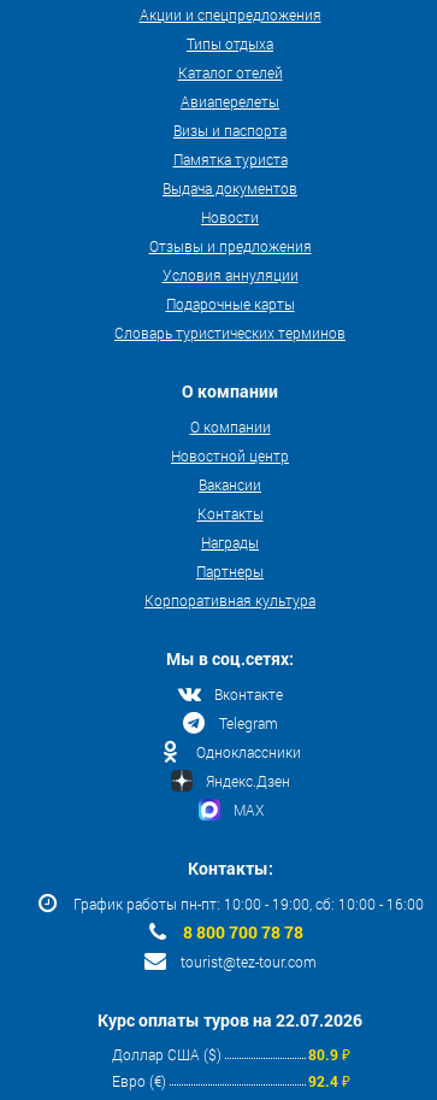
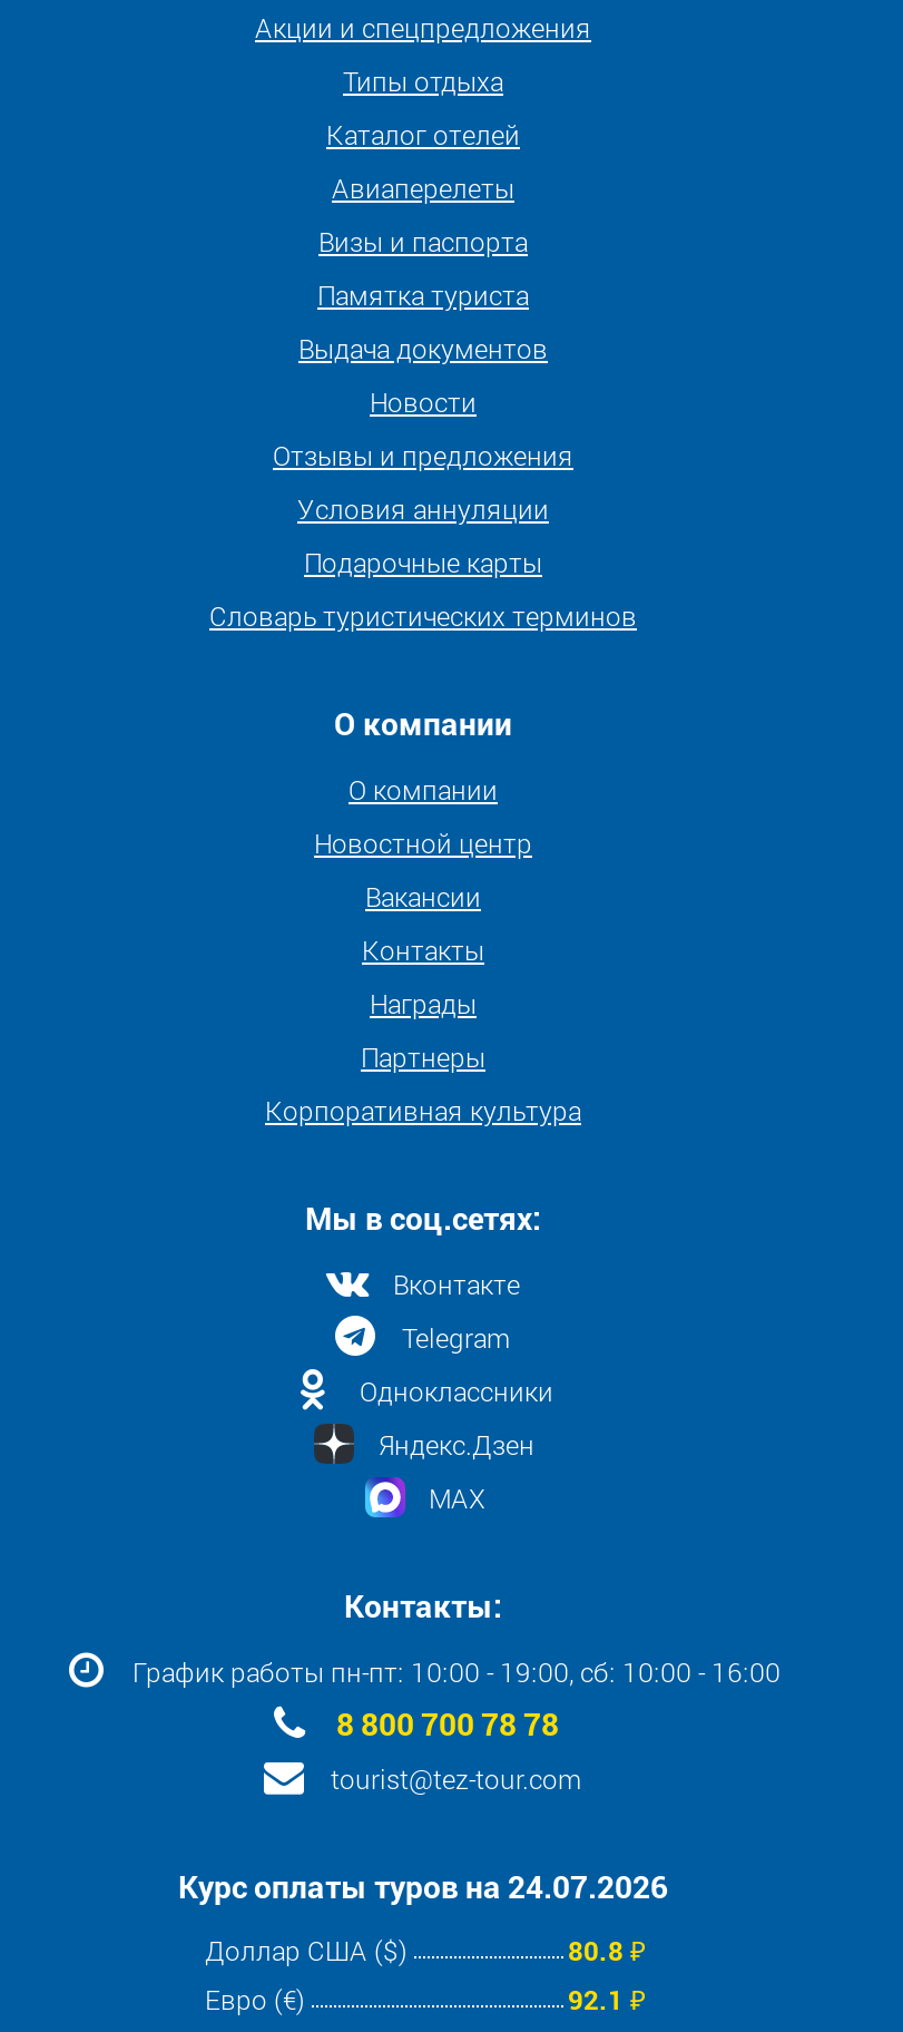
- Курс оплаты туров на 22.07.2026
+ Курс оплаты туров на 24.07.2026

- 80.9 ₽
+ 80.8 ₽

- 92.4 ₽
+ 92.1 ₽
